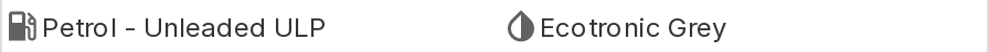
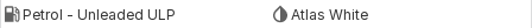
- Ecotronic Grey
+ Atlas White
